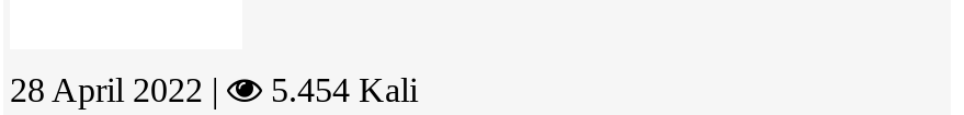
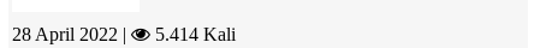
- 5.454 Kali
+ 5.414 Kali
